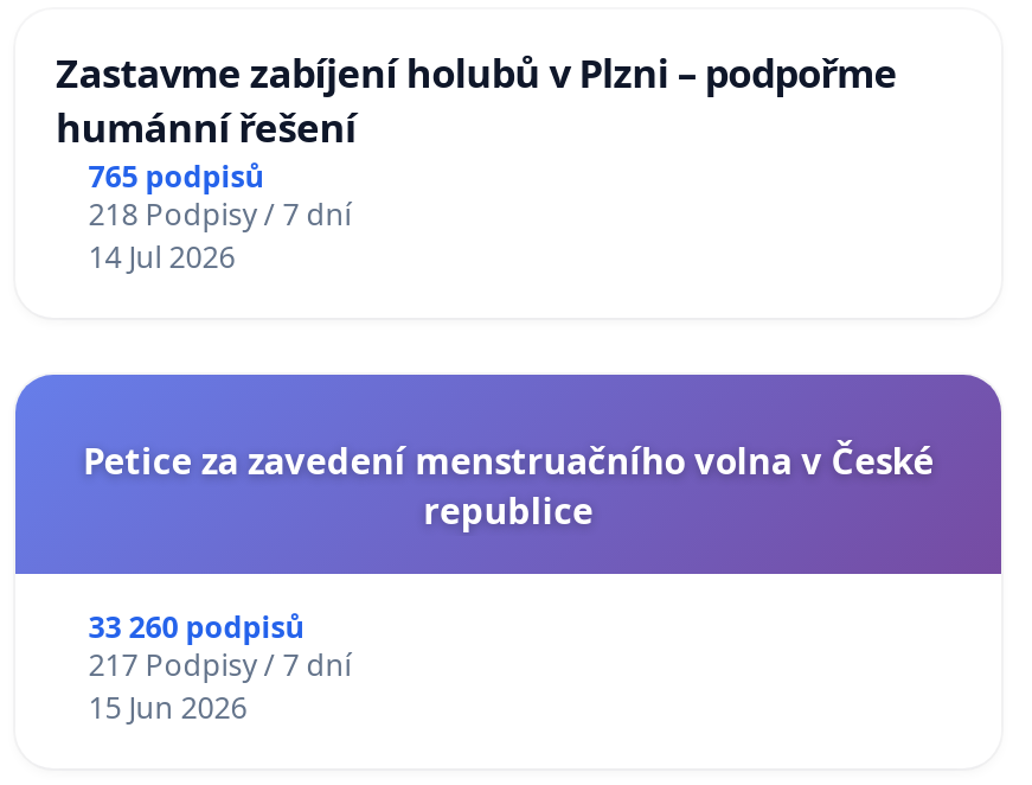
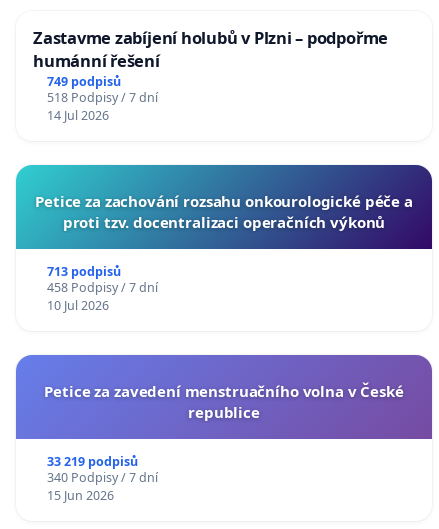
- 765 podpisů
+ 749 podpisů

- 218 Podpisy / 7 dní
+ 518 Podpisy / 7 dní

+ [image]
+ Petice za zachování rozsahu onkourologické péče a
+ proti tzv. docentralizaci operačních výkonů
+ 713 podpisů
+ 458 Podpisy / 7 dní
+ 10 Jul 2026

- 33 260 podpisů
+ 33 219 podpisů

- 217 Podpisy / 7 dní
+ 340 Podpisy / 7 dní
